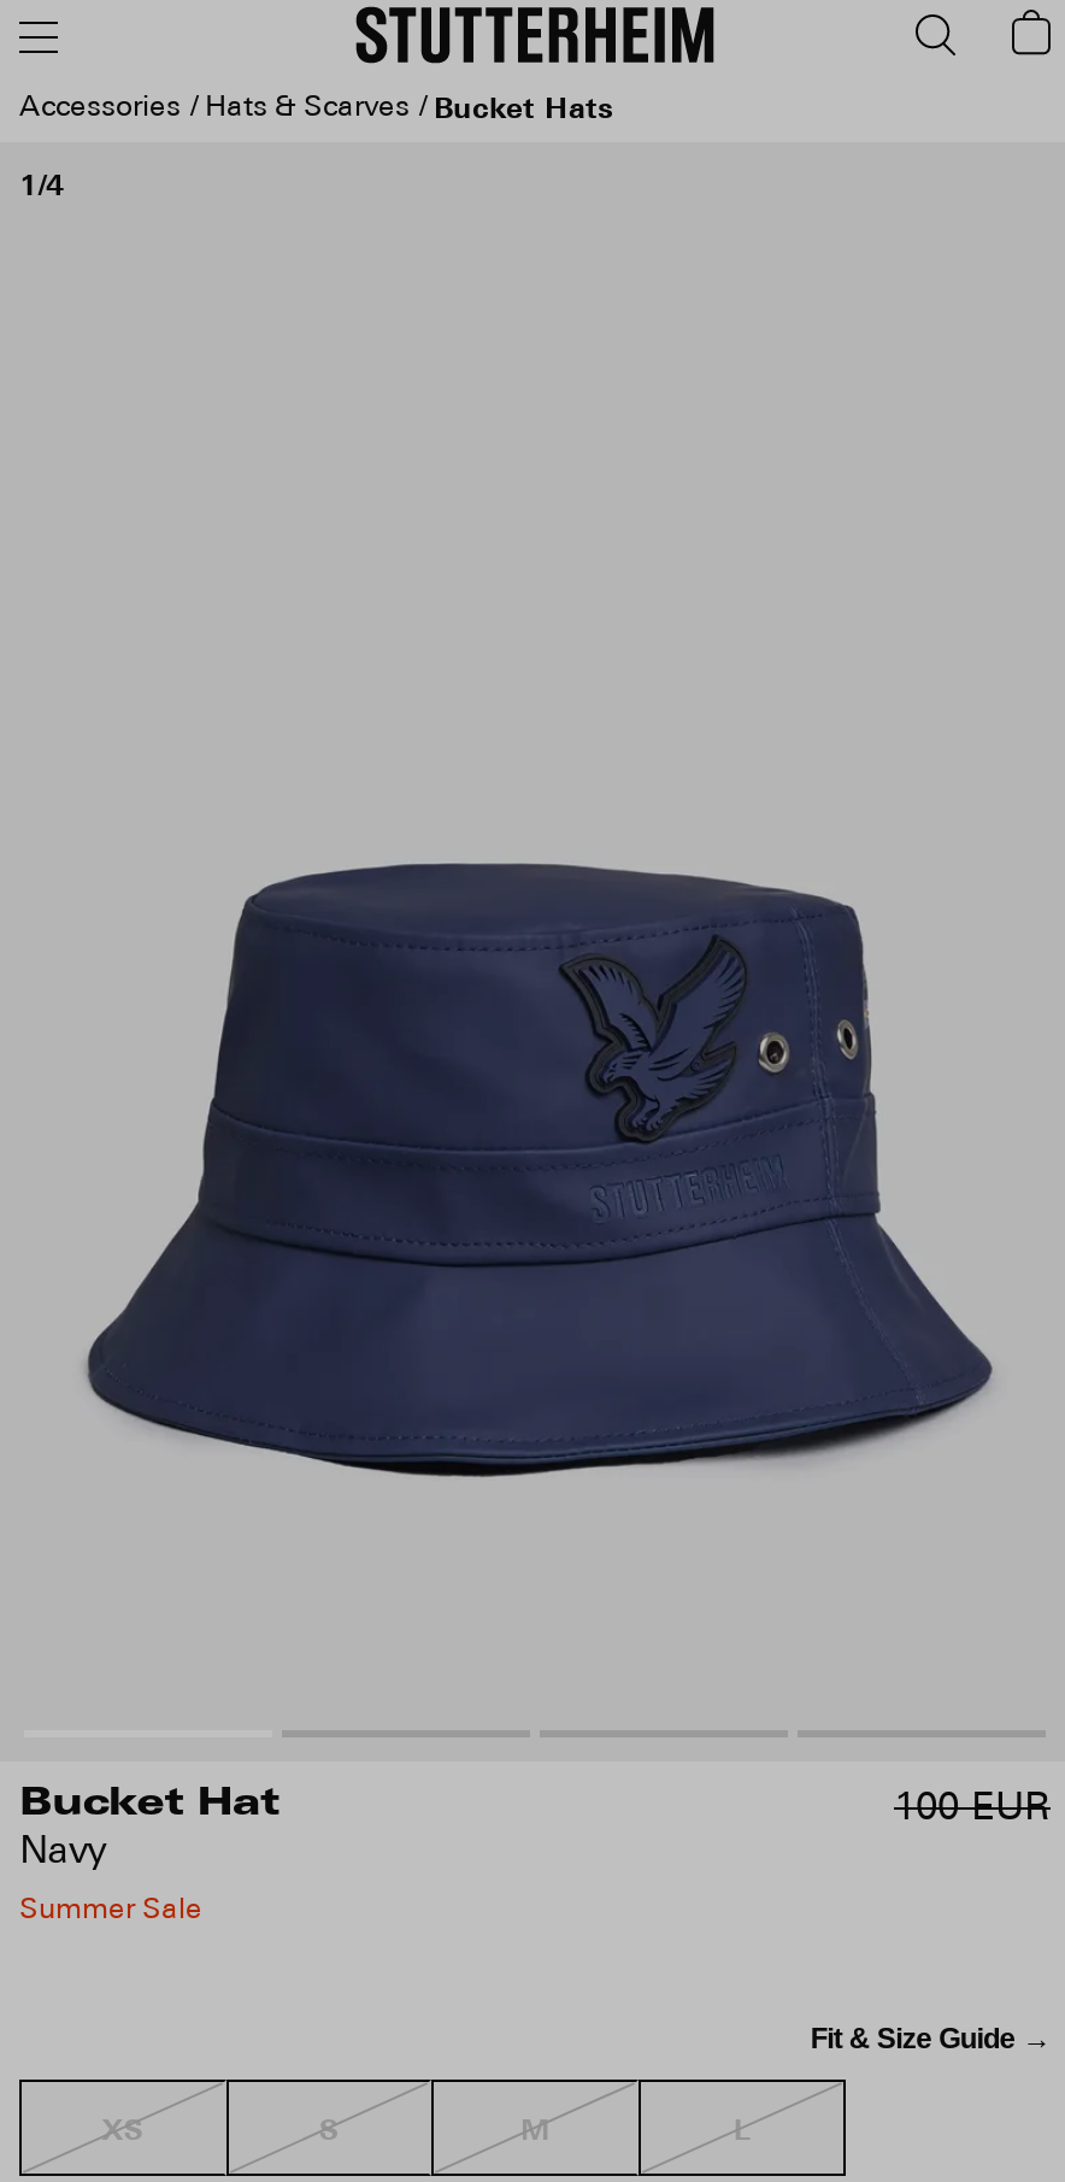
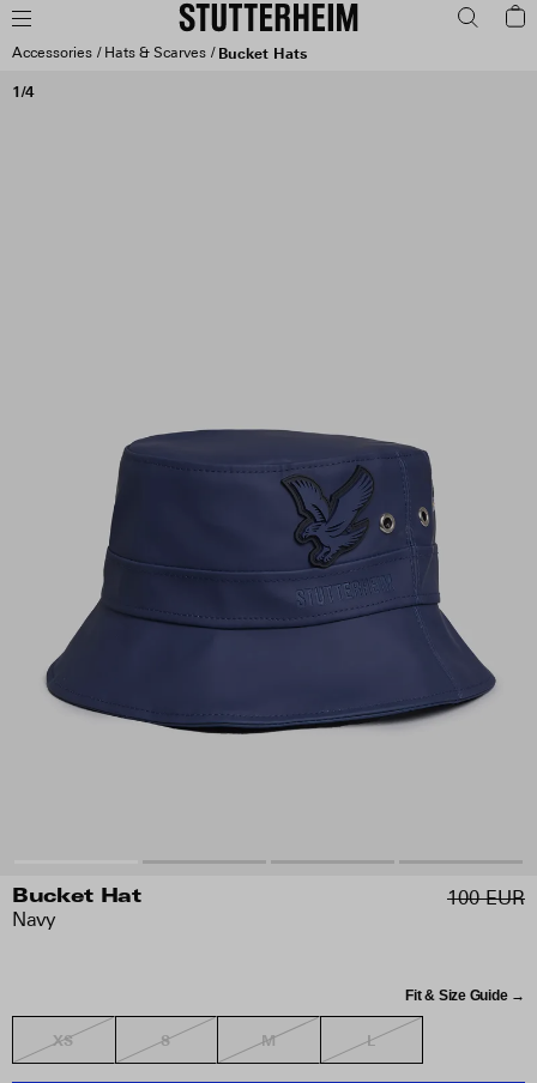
- Summer Sale
